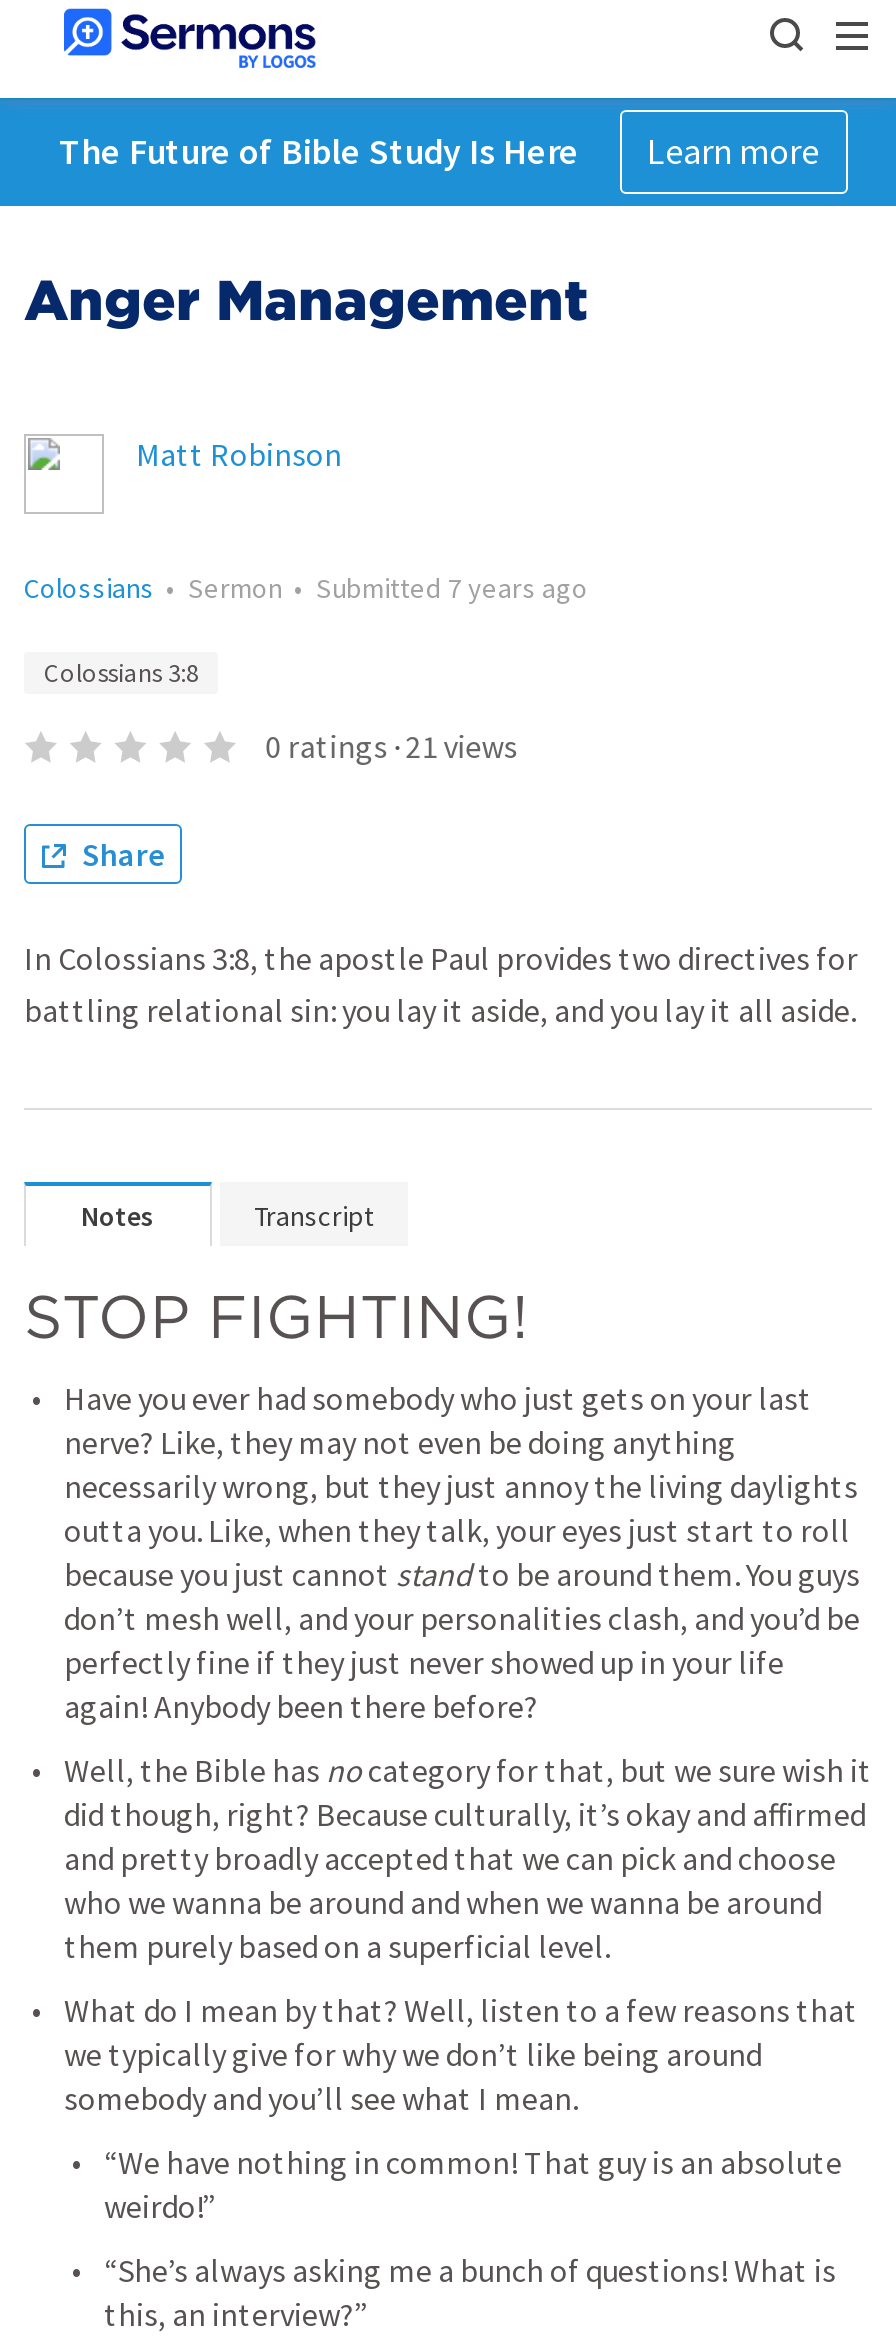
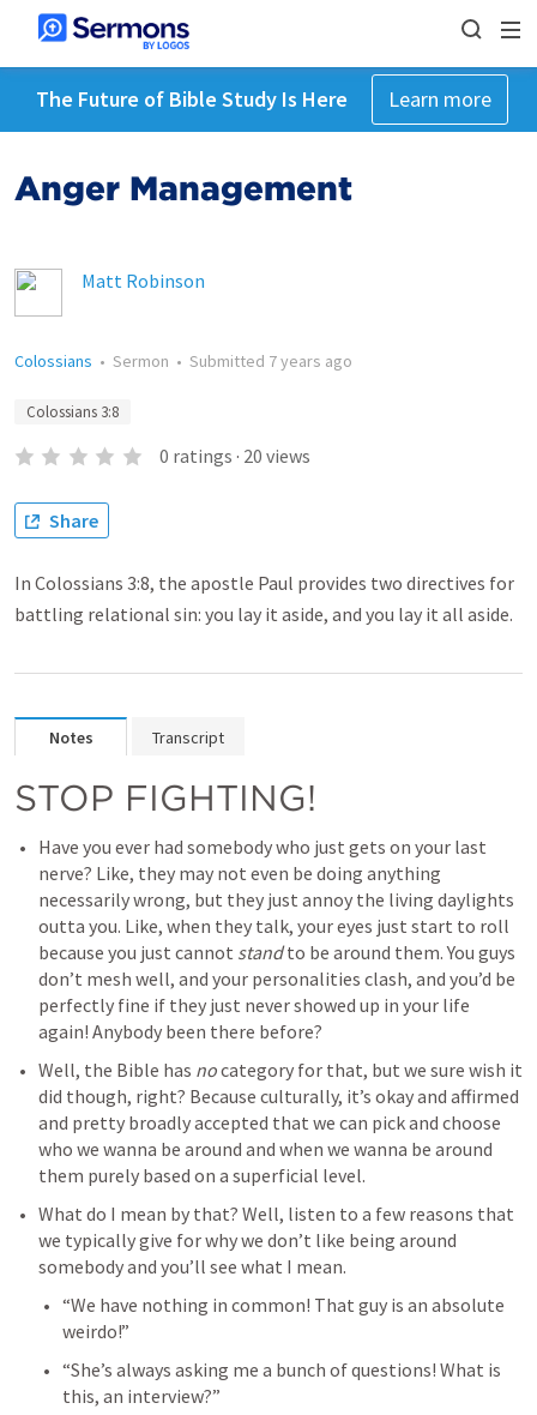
- 0 ratings · 21 views
+ 0 ratings · 20 views
